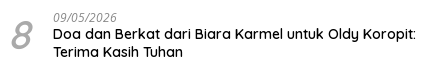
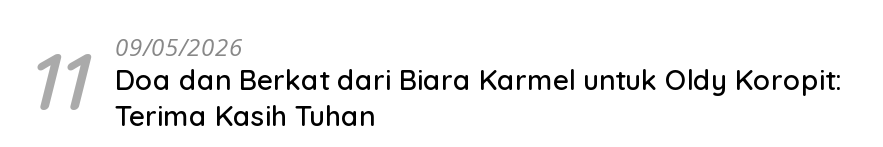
- 8 09/05/2026 Doa dan Berkat dari Biara Karmel untuk Oldy Koropit: Terima Kasih Tuhan
+ 11 09/05/2026 Doa dan Berkat dari Biara Karmel untuk Oldy Koropit: Terima Kasih Tuhan
